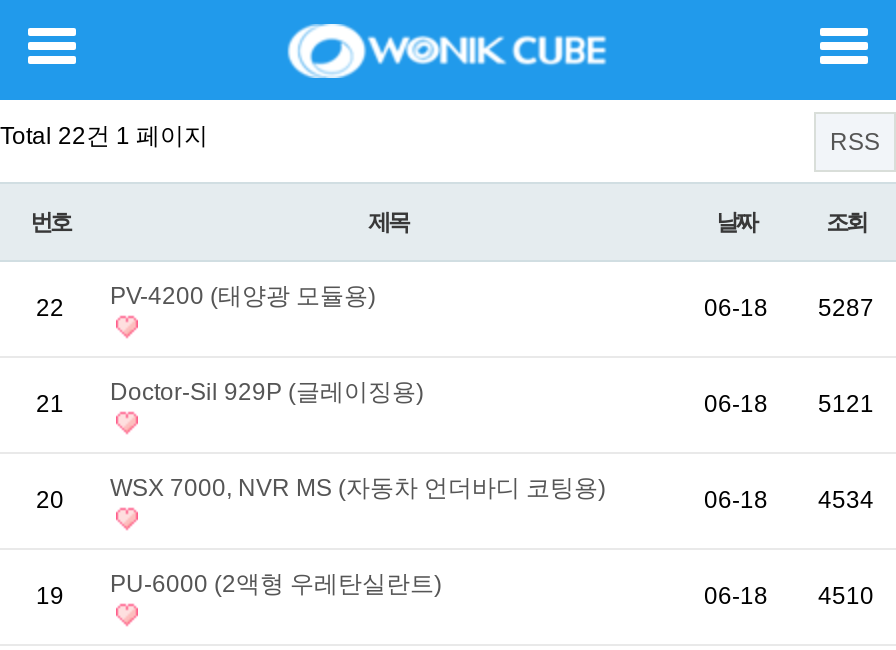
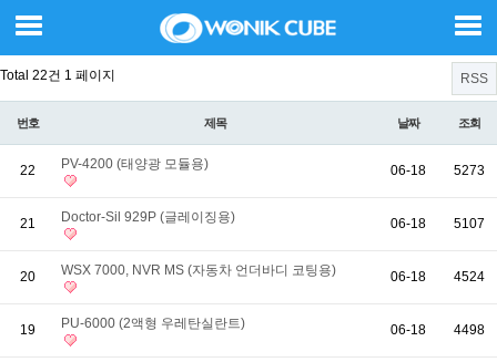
- 06-18 5287
+ 06-18 5273

- 06-18 5121
+ 06-18 5107

- 06-18 4534
+ 06-18 4524

- 06-18 4510
+ 06-18 4498
